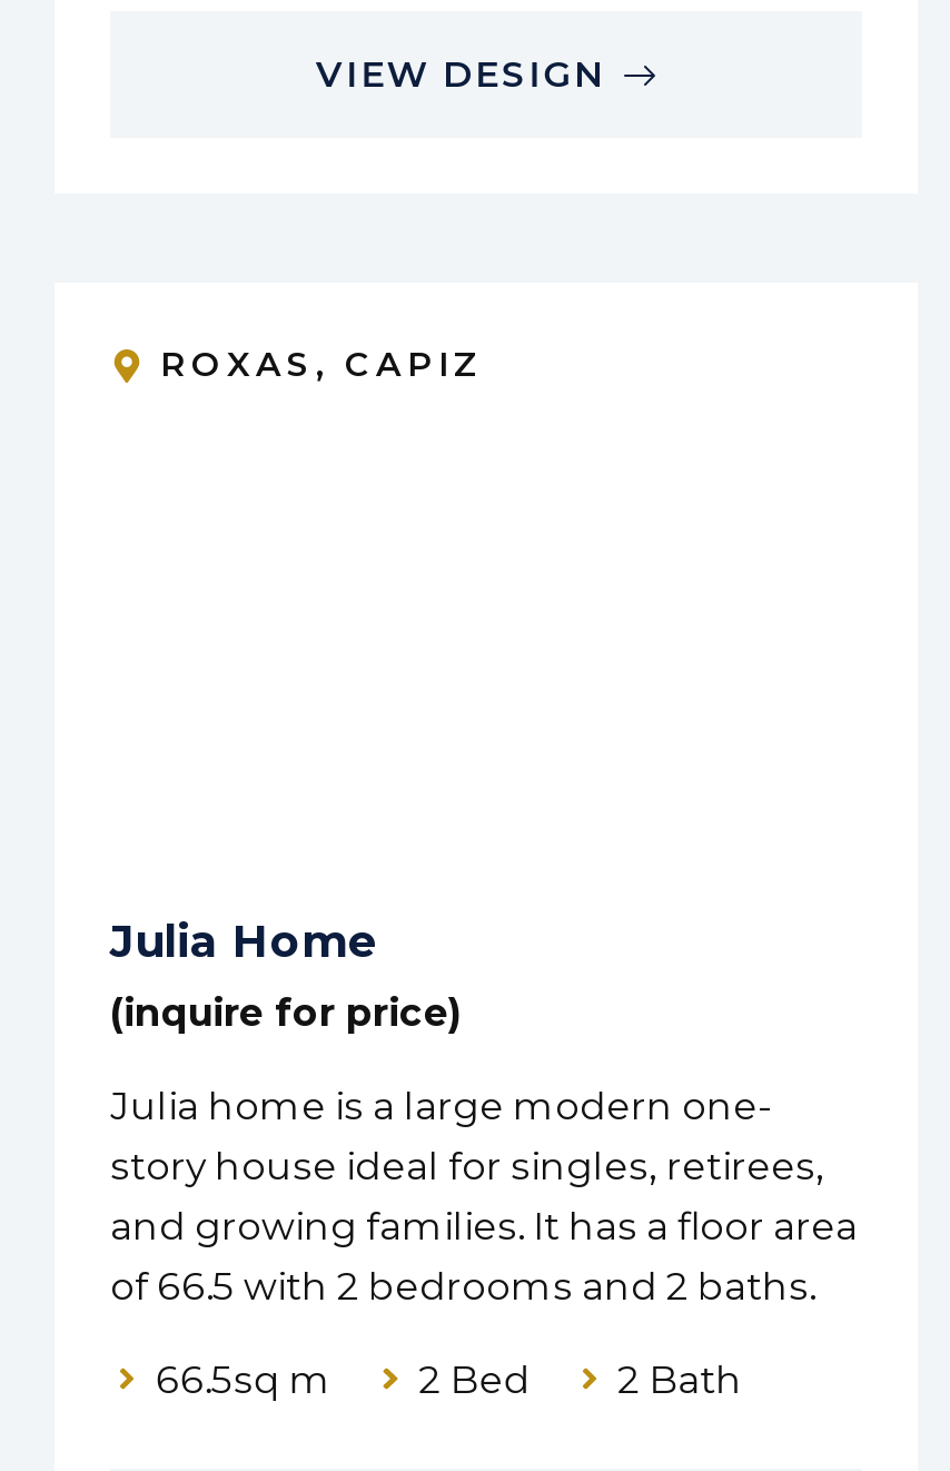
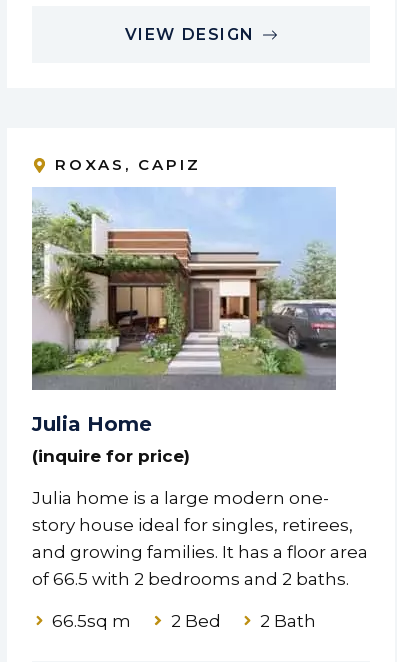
+ [image]
